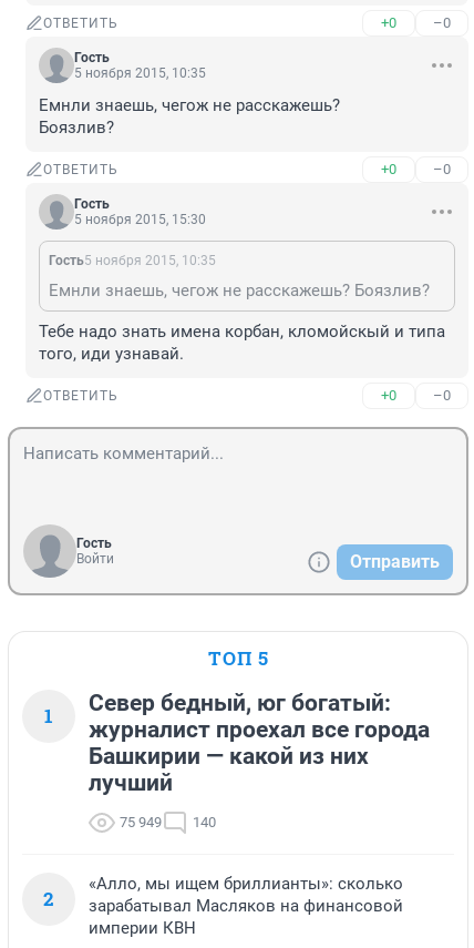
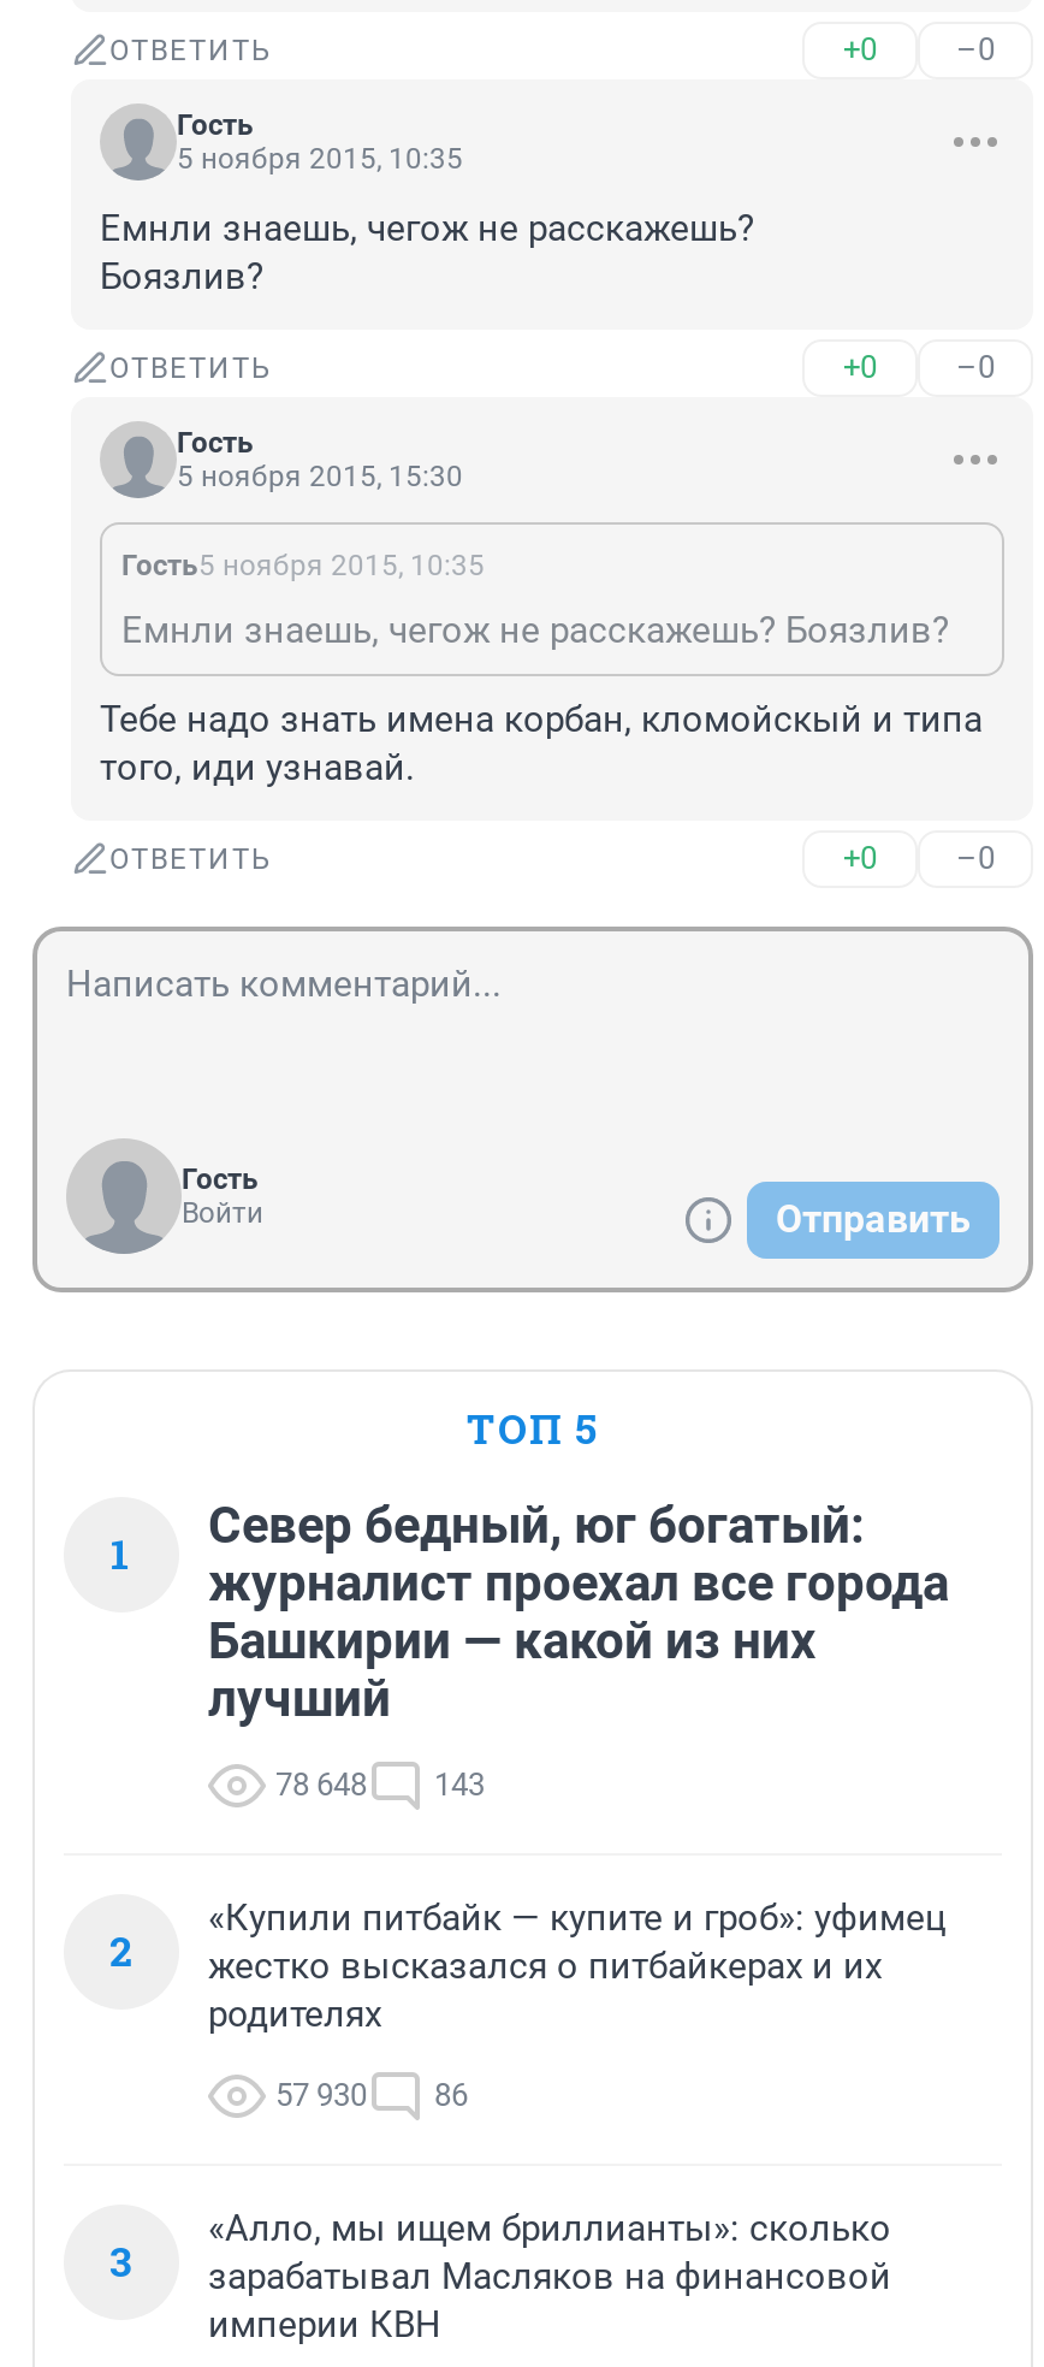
+ «Купили питбайк — купите и гроб»: уфимец
+ жестко высказался о питбайкерах и их
+ родителях
+ 57 930
+ 86
+ 3

- 75 949
+ 78 648

- 140
+ 143
